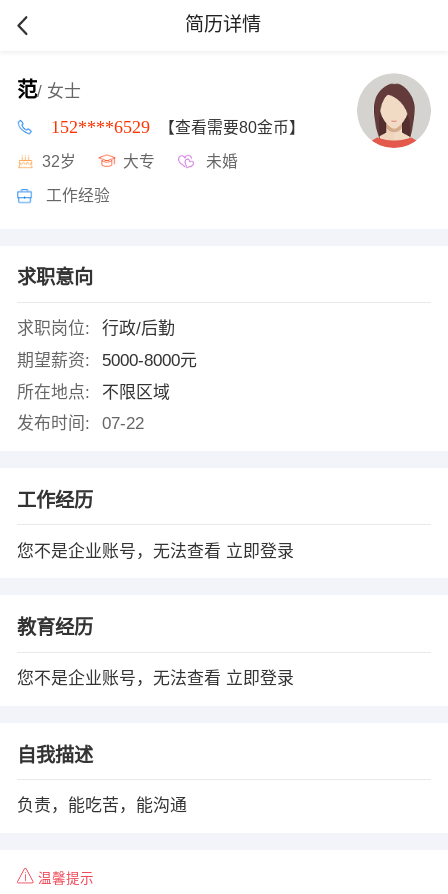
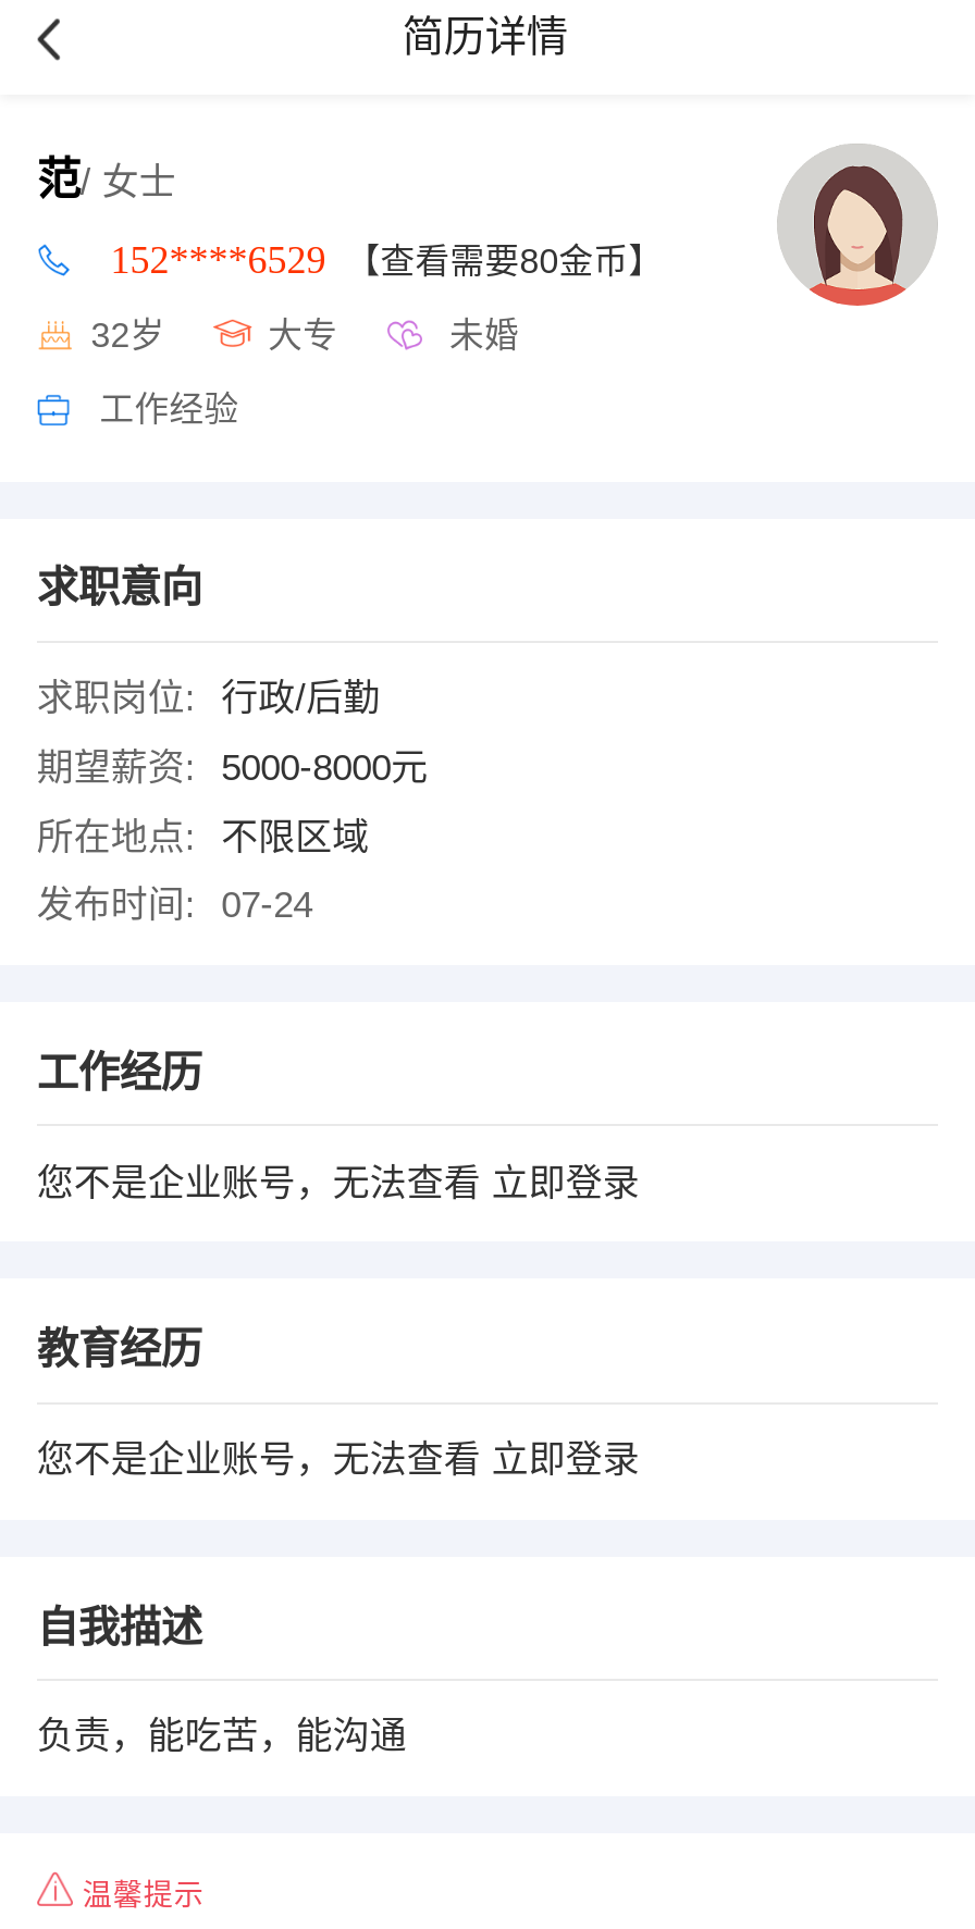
- 发布时间: 07-22
+ 发布时间: 07-24
